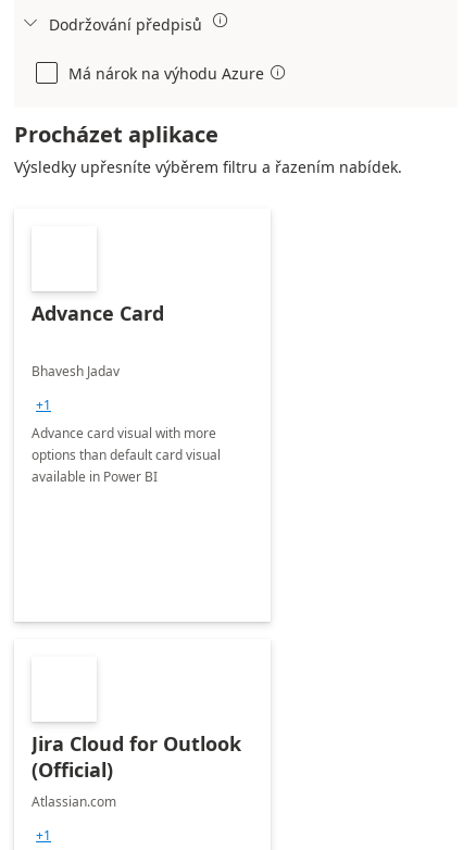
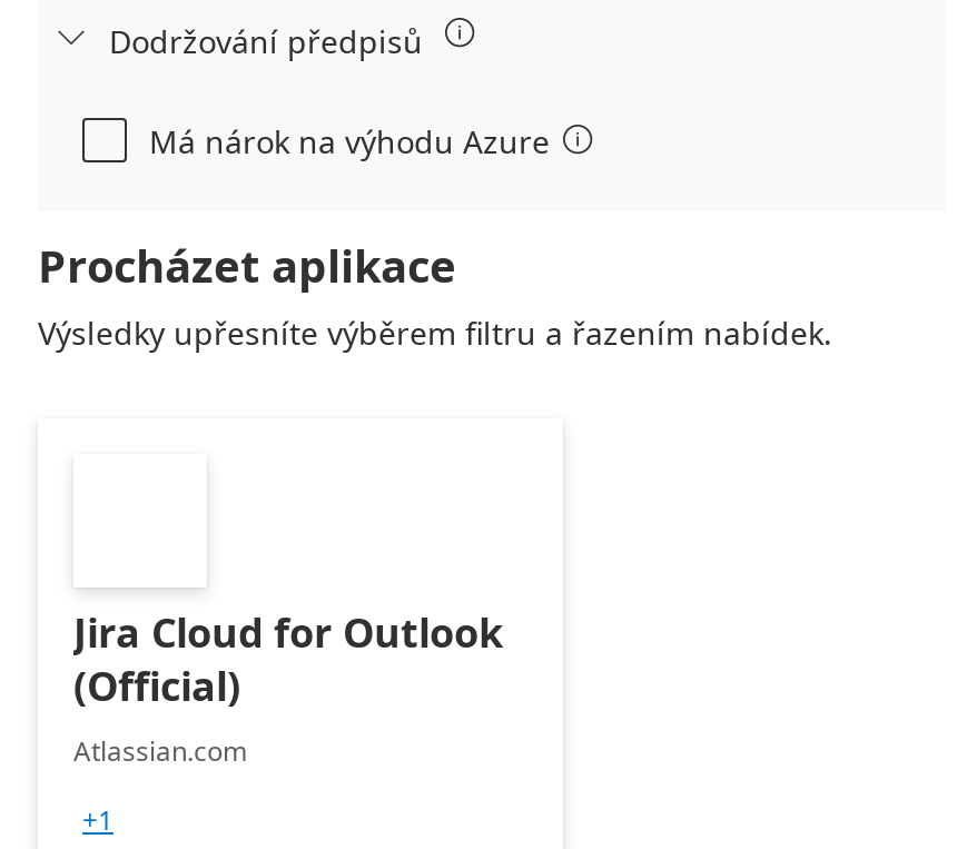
- Advance Card
- Bhavesh Jadav
- +1
- Advance card visual with more
- options than default card visual
- available in Power BI
